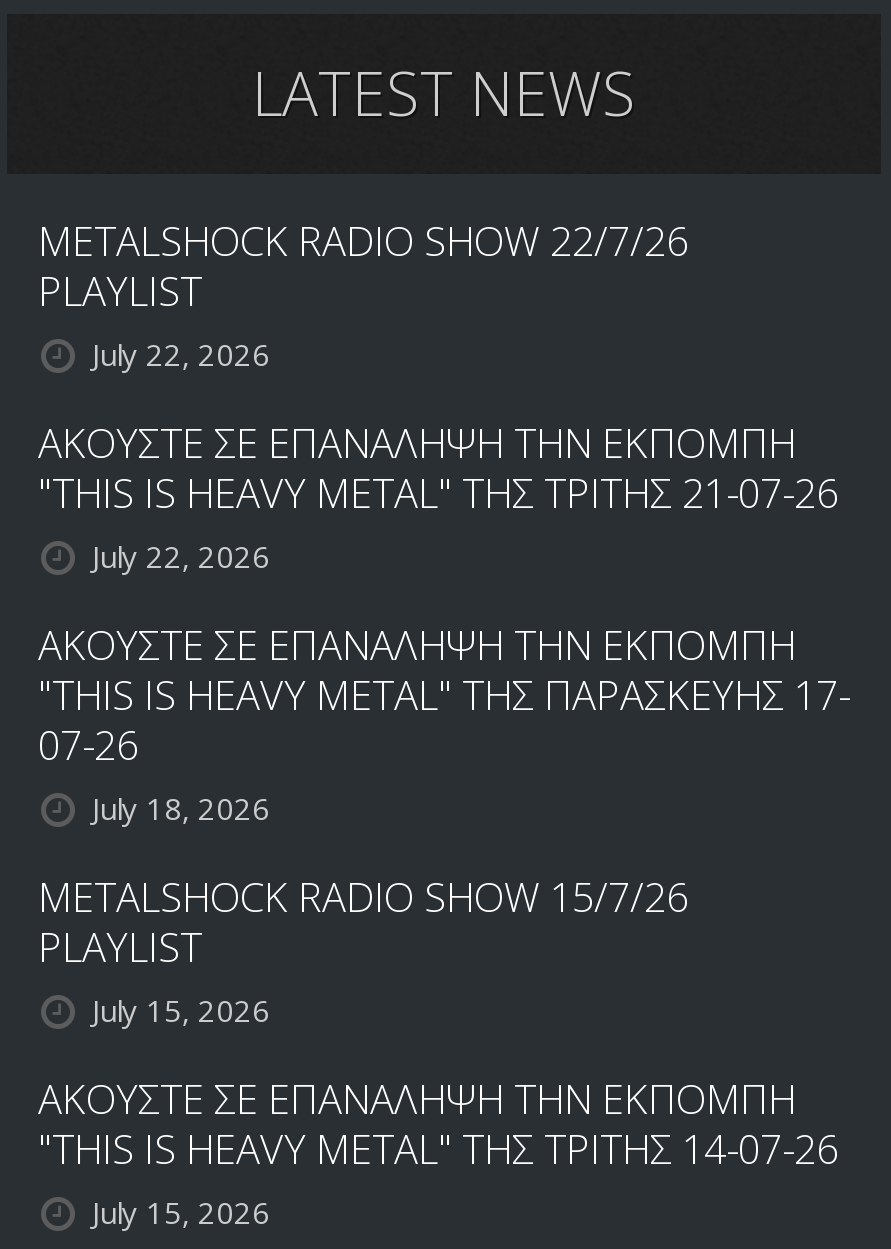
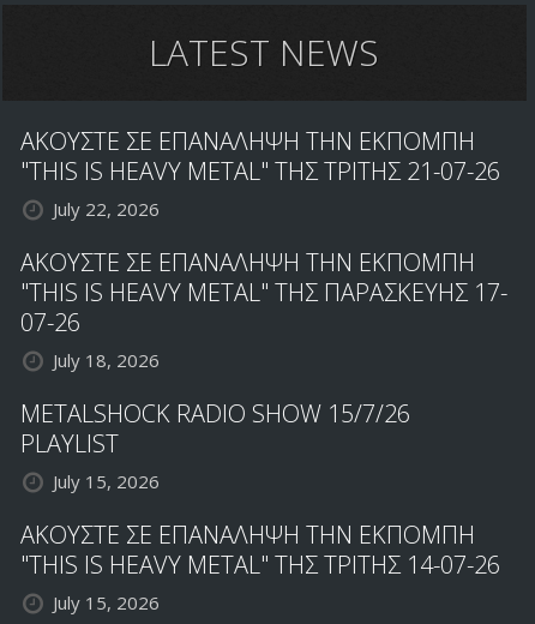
- METALSHOCK RADIO SHOW 22/7/26
- PLAYLIST
- July 22, 2026
